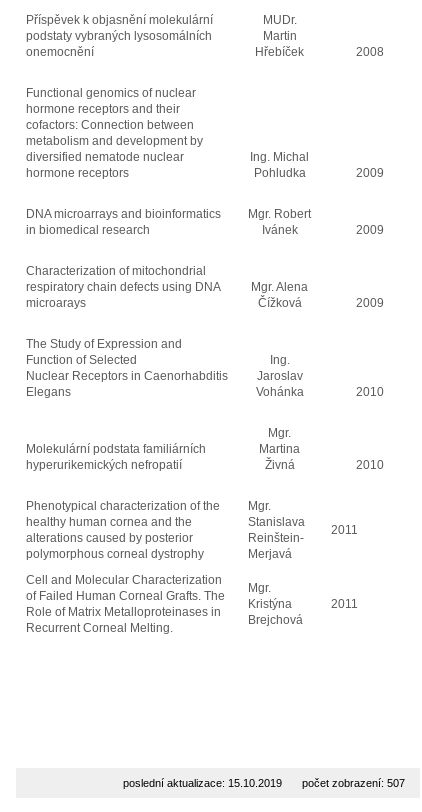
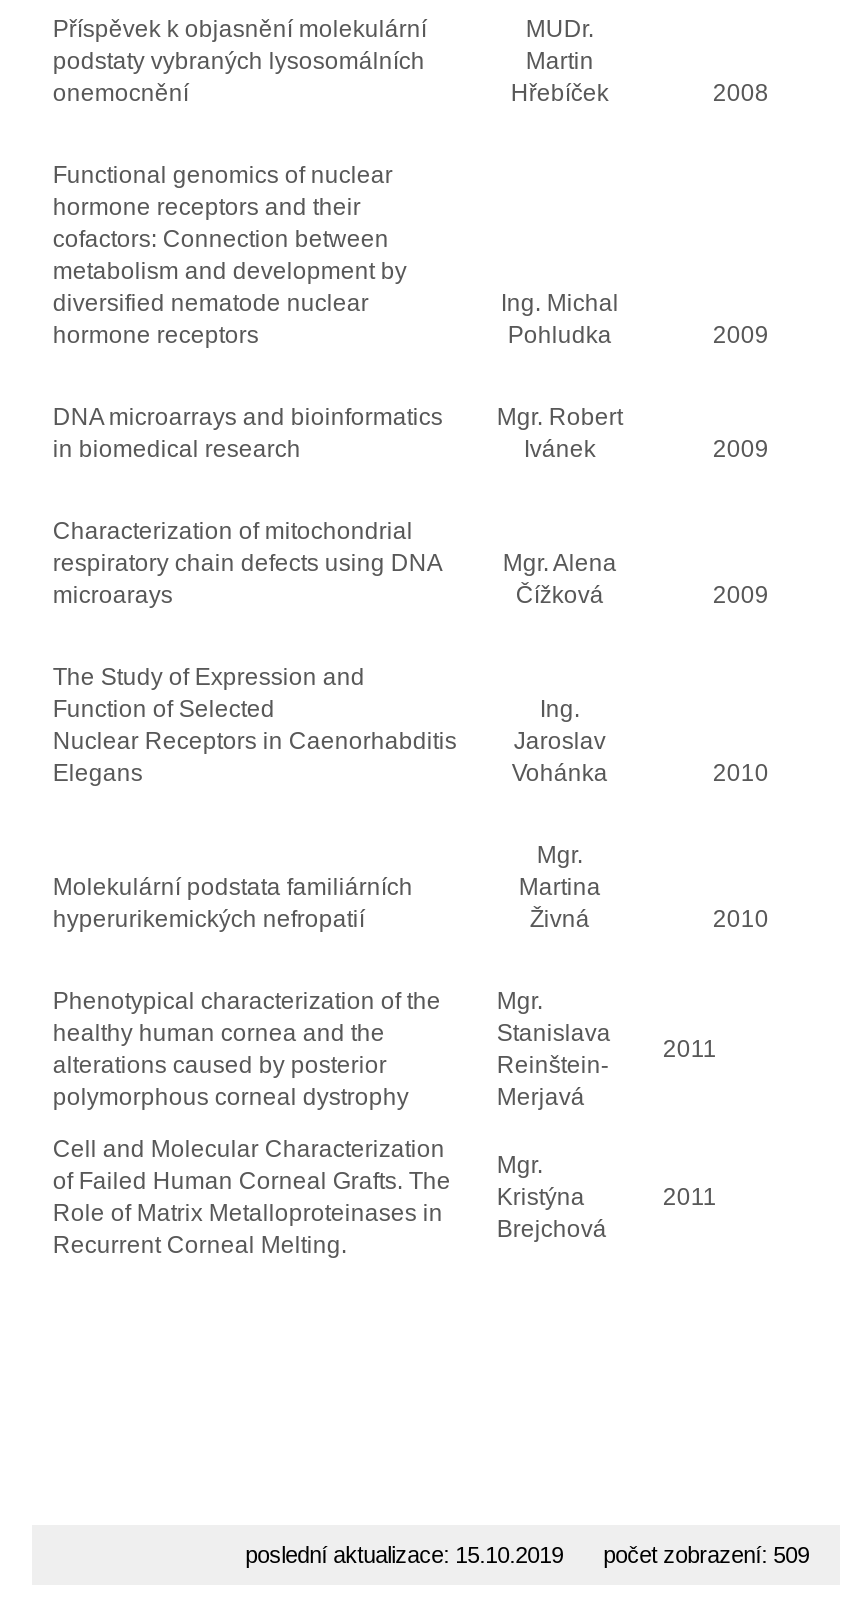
- počet zobrazení: 507
+ počet zobrazení: 509
